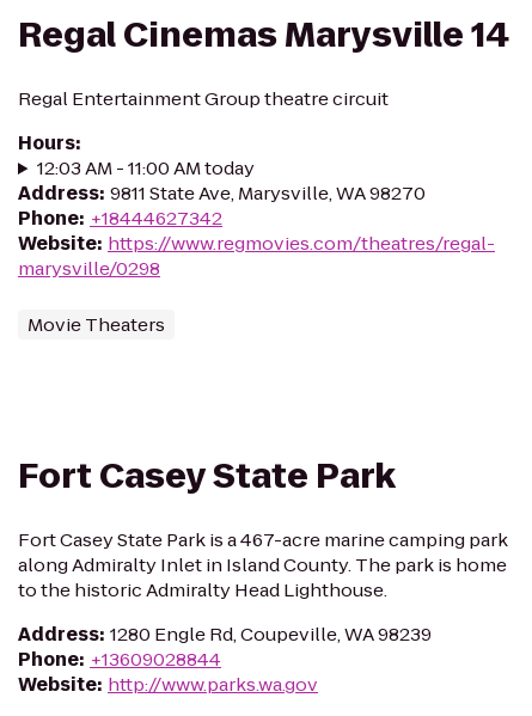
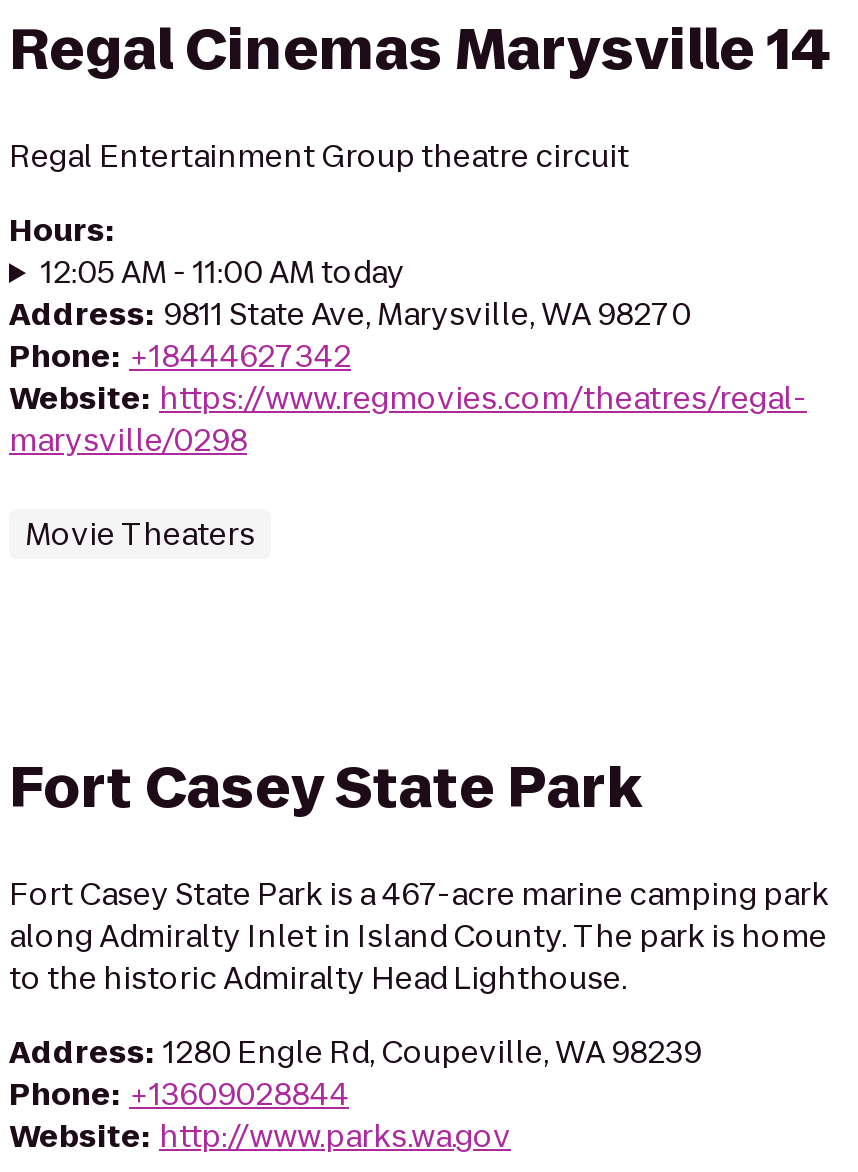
- 12:03 AM - 11:00 AM today
+ 12:05 AM - 11:00 AM today
